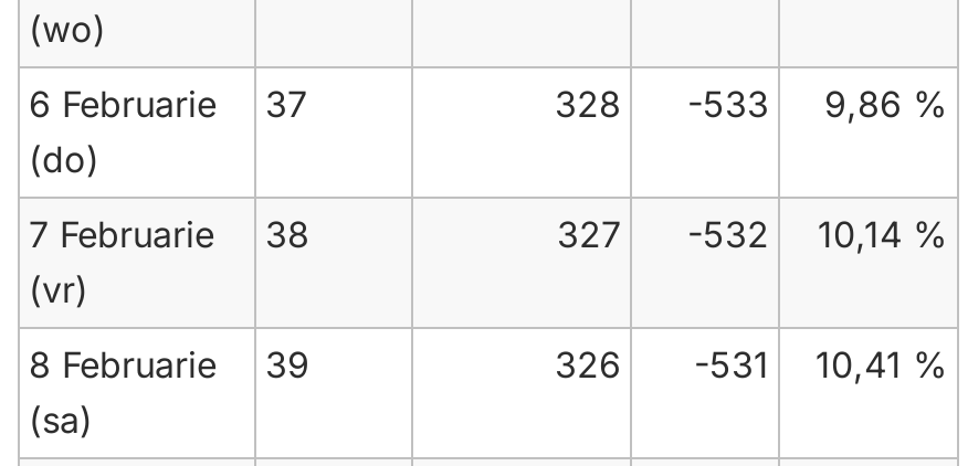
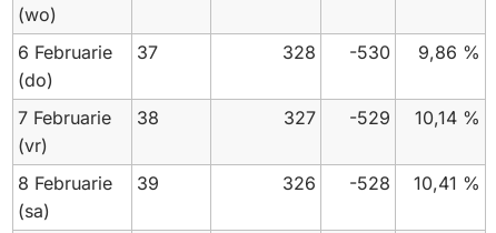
- 328 -533 9,86 %
+ 328 -530 9,86 %

- 327 -532 10,14 %
+ 327 -529 10,14 %

- 326 -531 10,41 %
+ 326 -528 10,41 %
